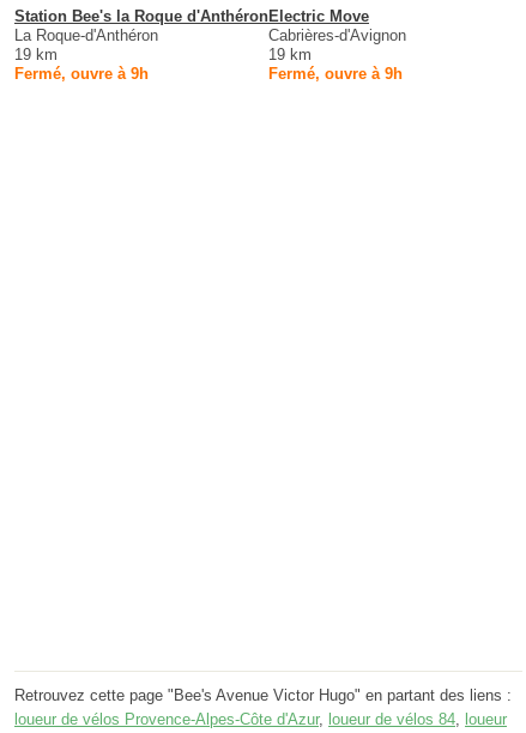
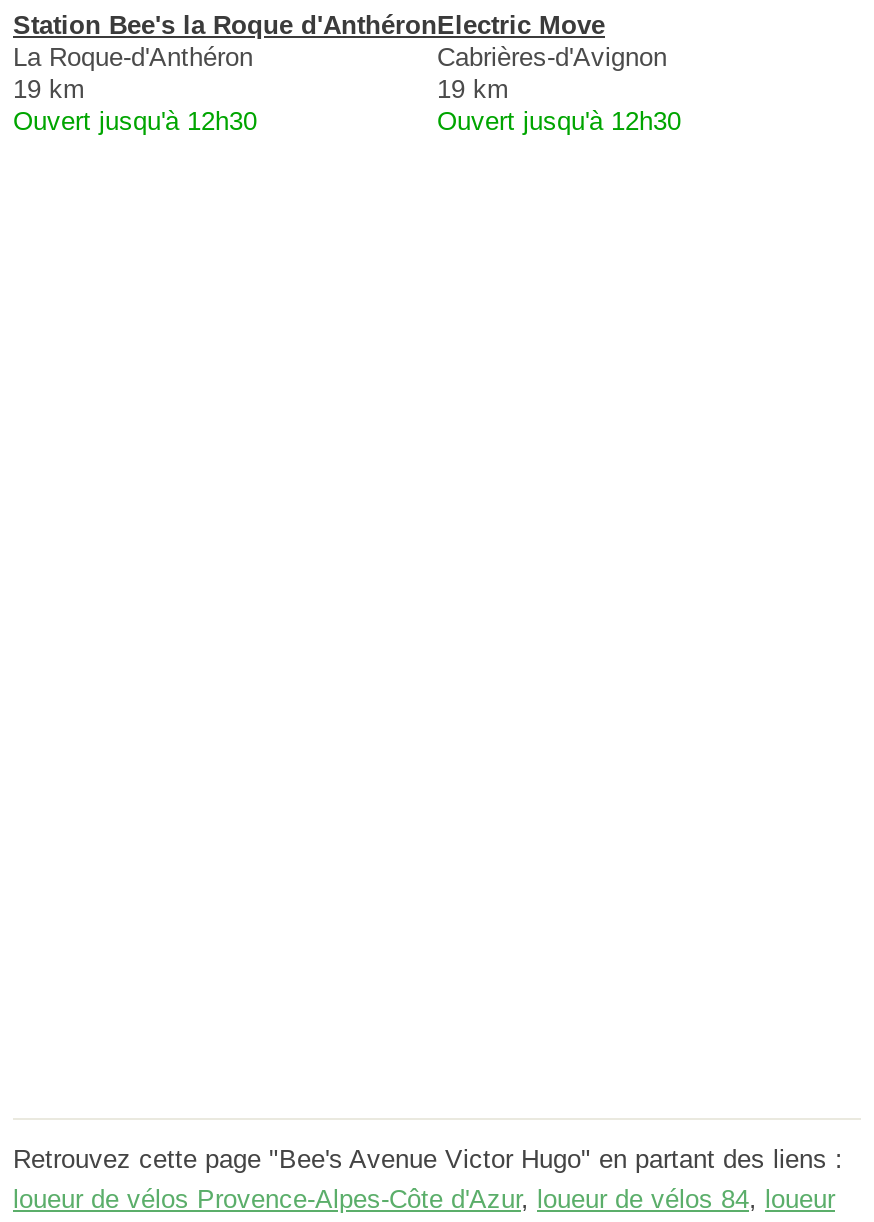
- Fermé, ouvre à 9h
+ Ouvert jusqu'à 12h30

- Fermé, ouvre à 9h
+ Ouvert jusqu'à 12h30
